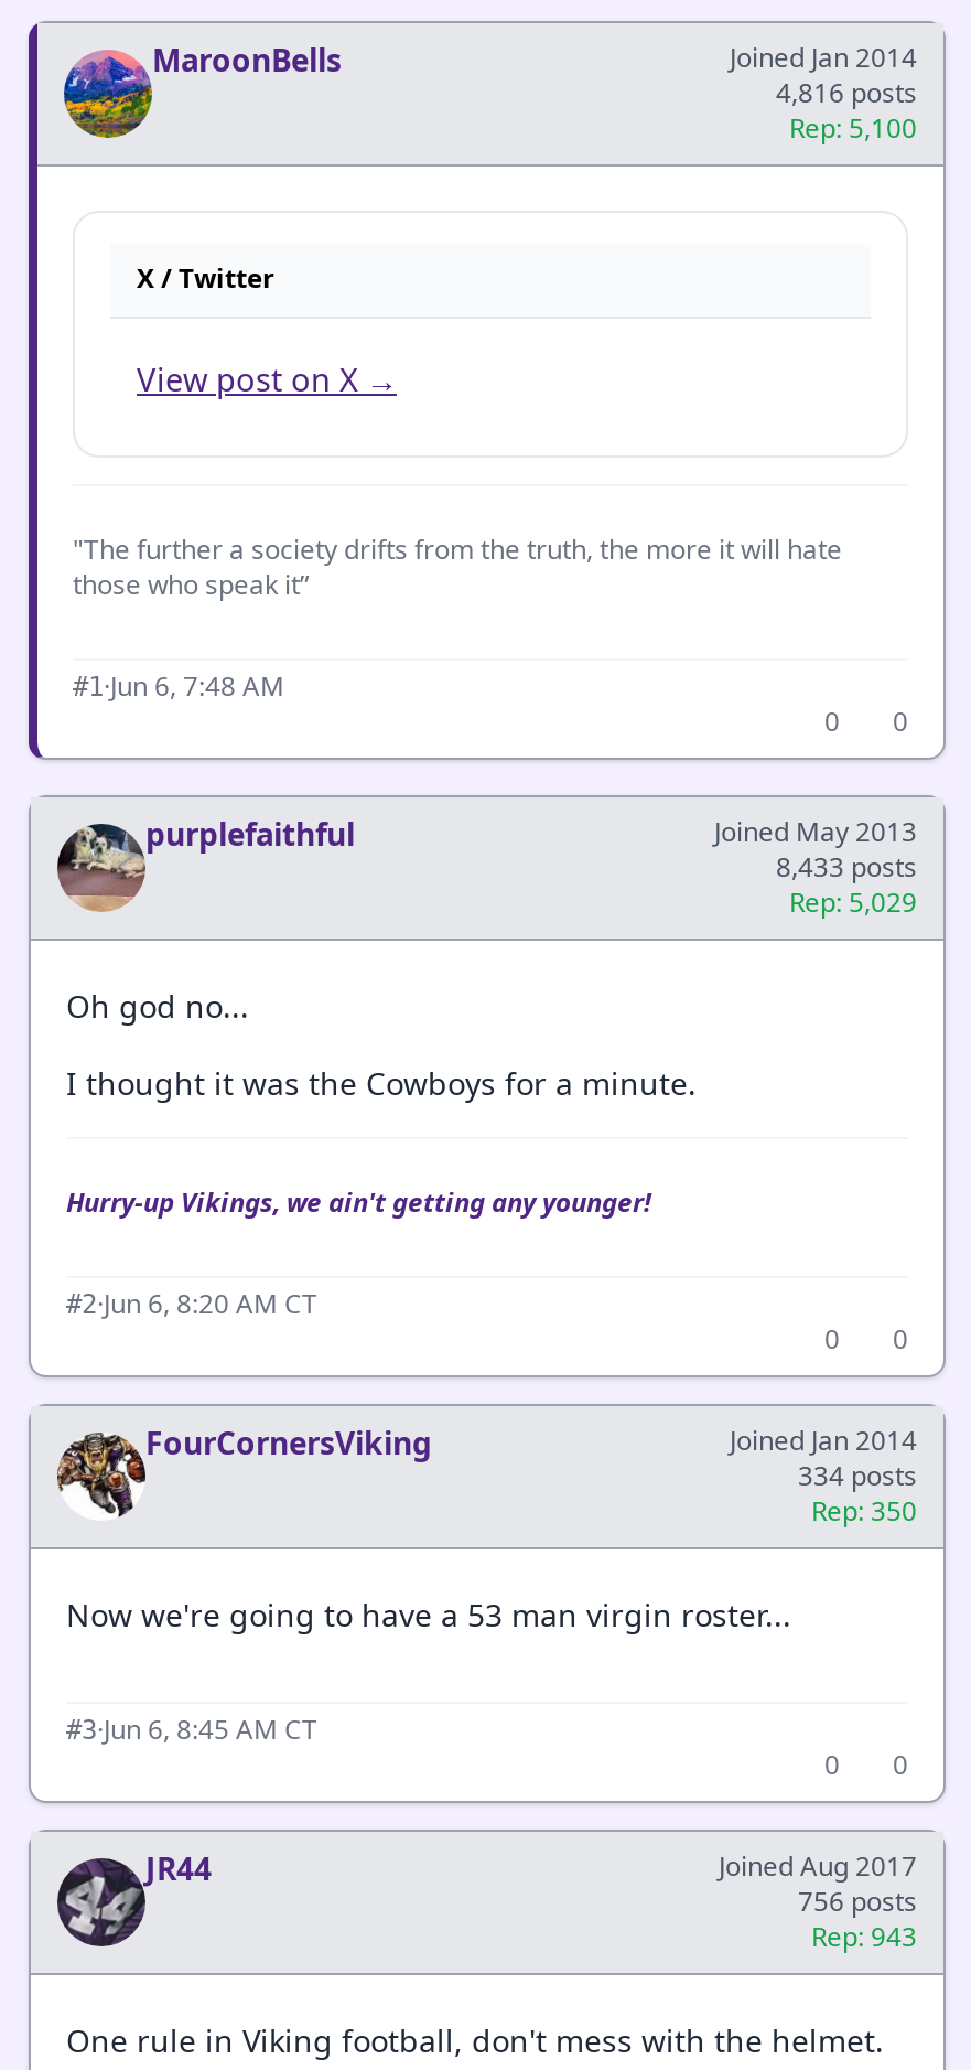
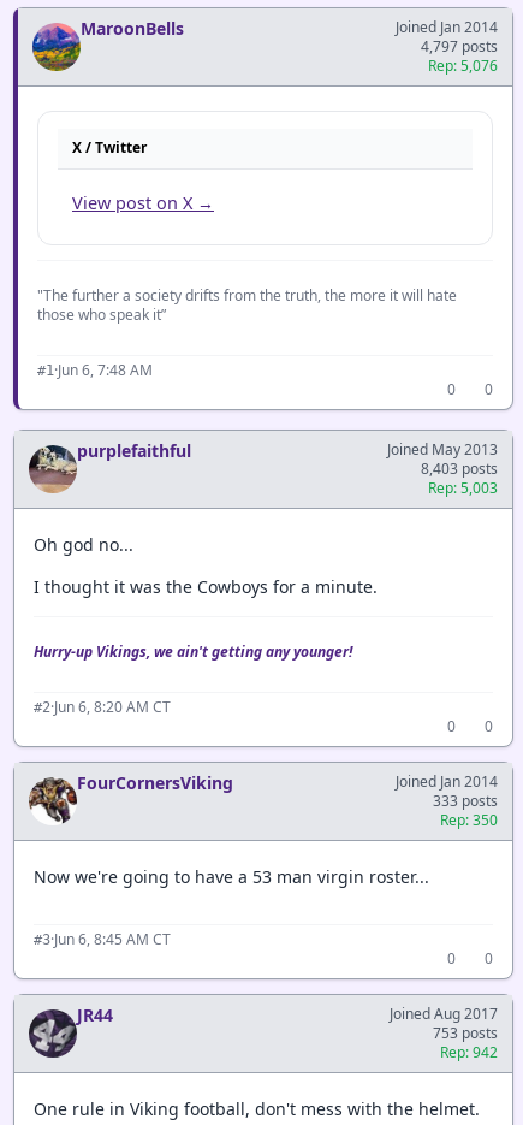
- 4,816 posts
+ 4,797 posts

- Rep: 5,100
+ Rep: 5,076

- 8,433 posts
+ 8,403 posts

- Rep: 5,029
+ Rep: 5,003

- 334 posts
+ 333 posts

- 756 posts
+ 753 posts

- Rep: 943
+ Rep: 942
